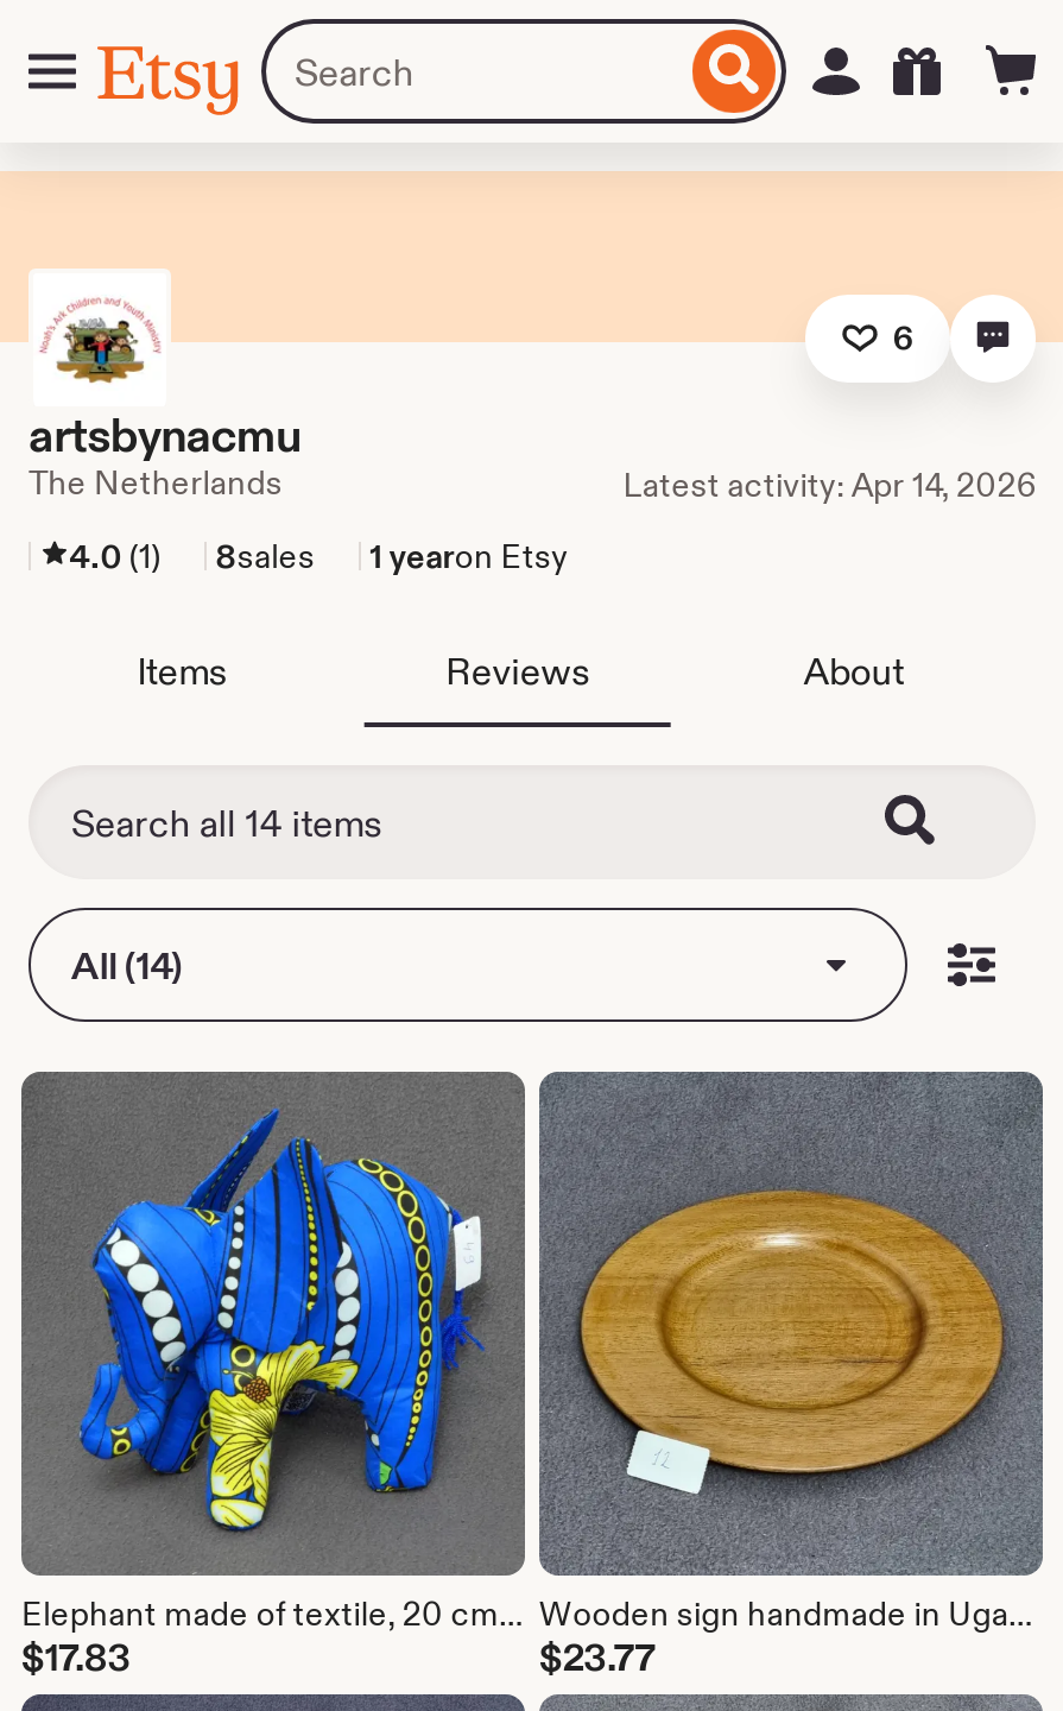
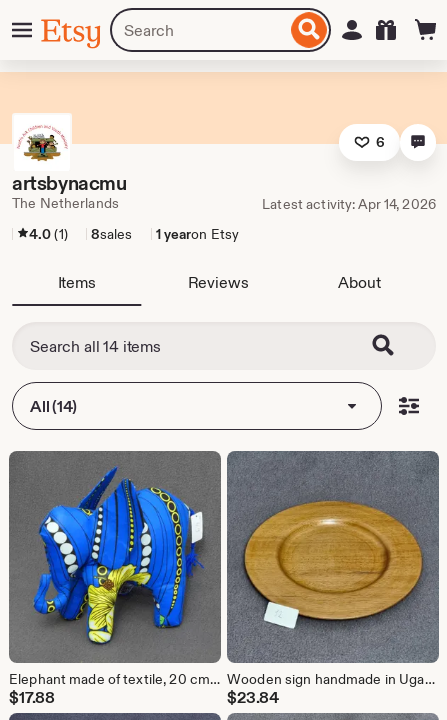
- $17.83
+ $17.88

- $23.77
+ $23.84
